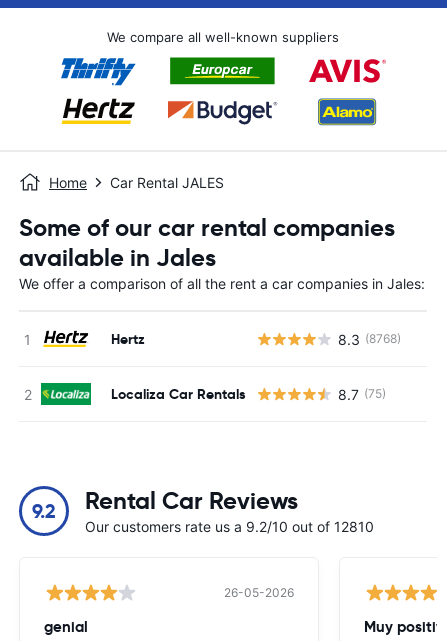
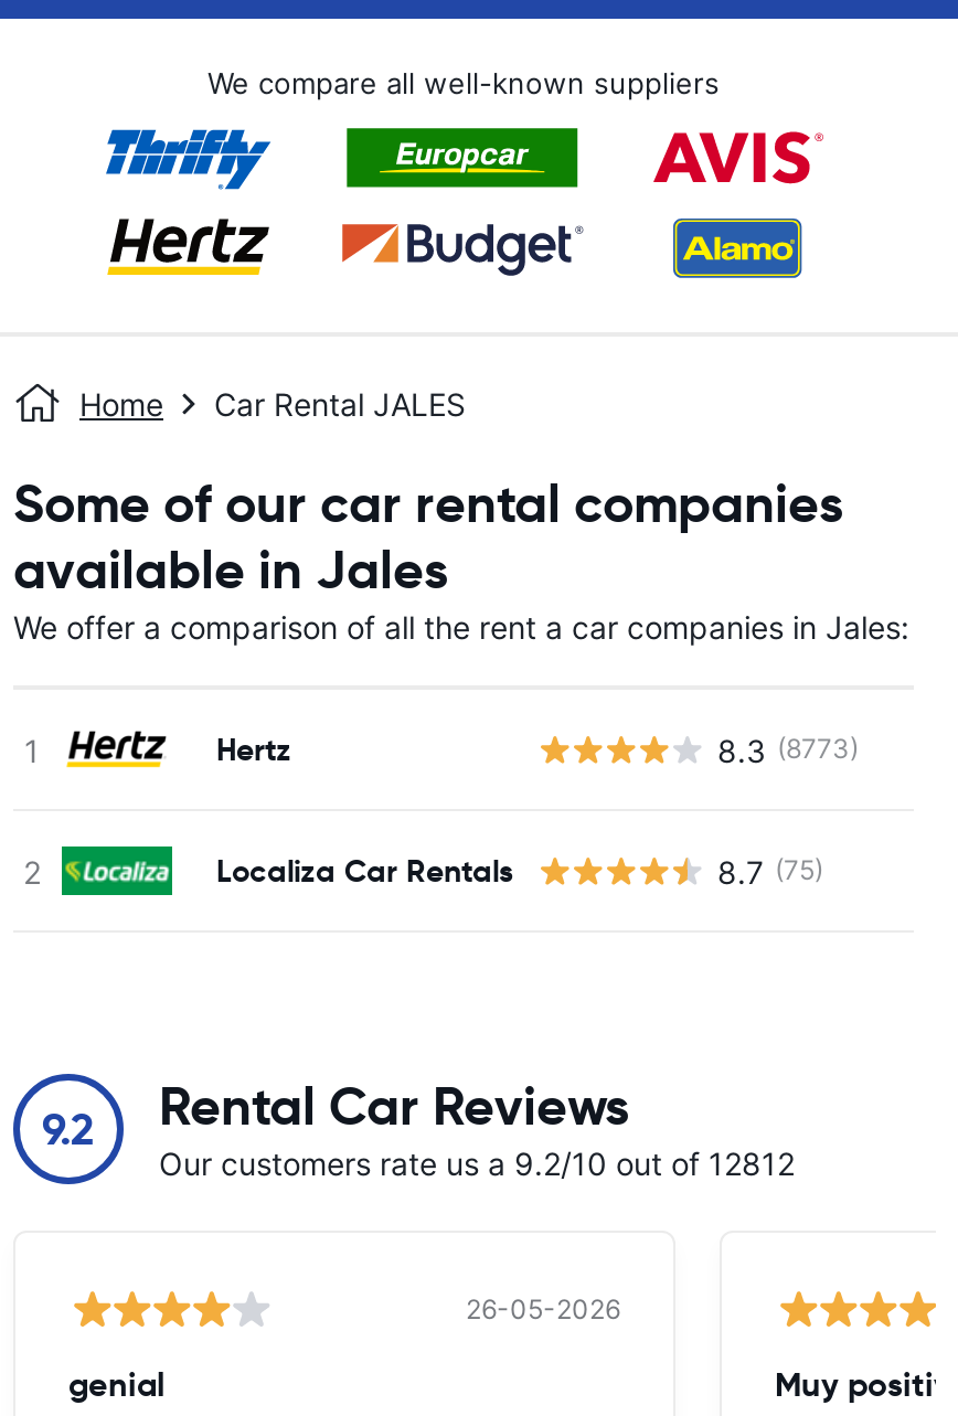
- 8.3 (8768)
+ 8.3 (8773)

- Our customers rate us a 9.2/10 out of 12810
+ Our customers rate us a 9.2/10 out of 12812
